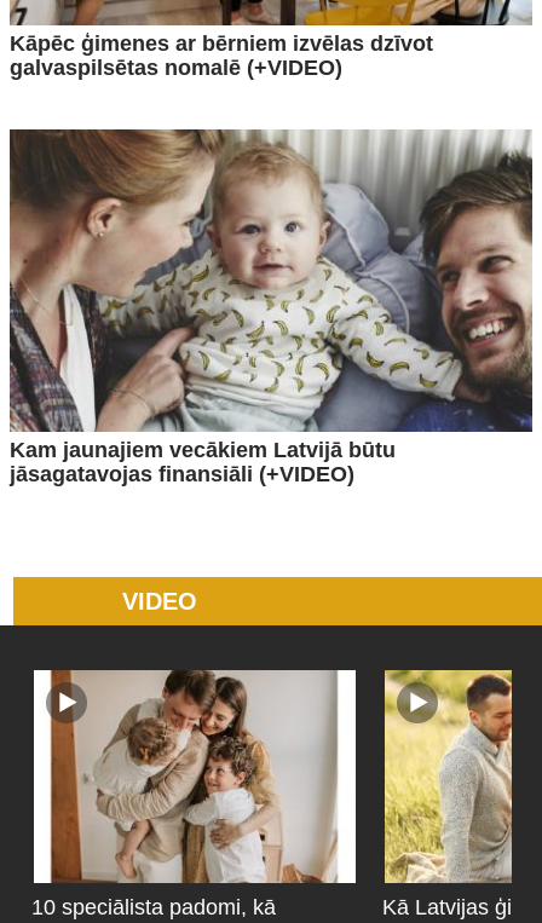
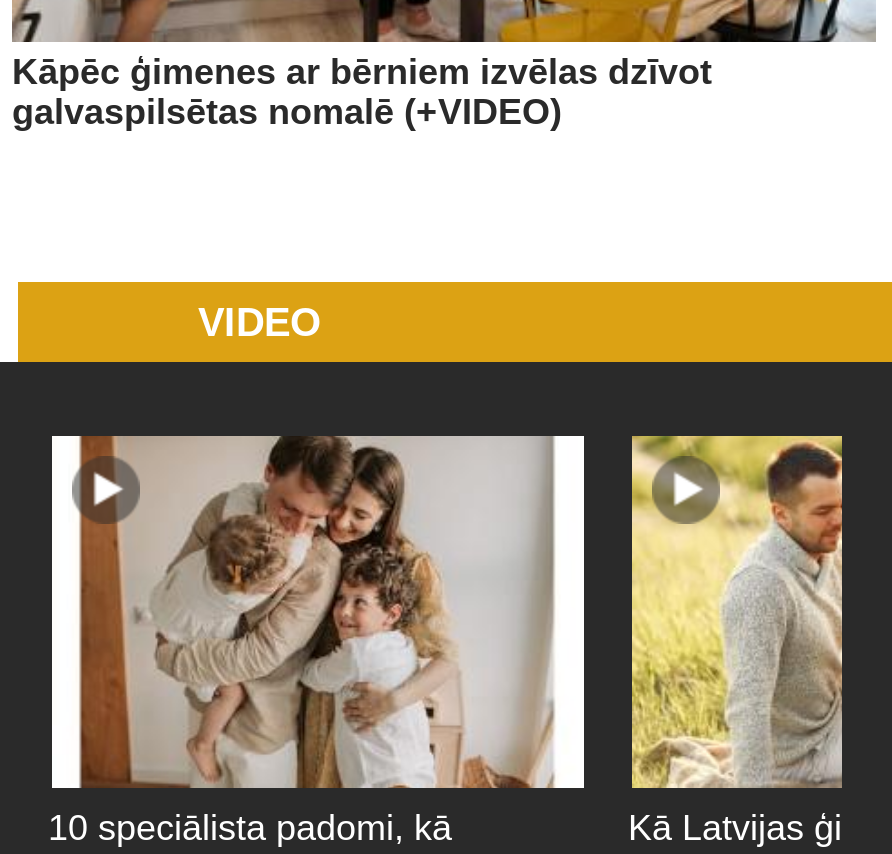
- [image]
- Kam jaunajiem vecākiem Latvijā būtu
- jāsagatavojas finansiāli (+VIDEO)
